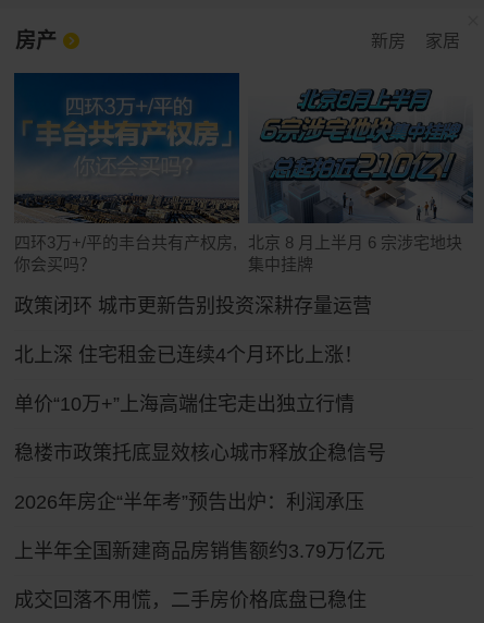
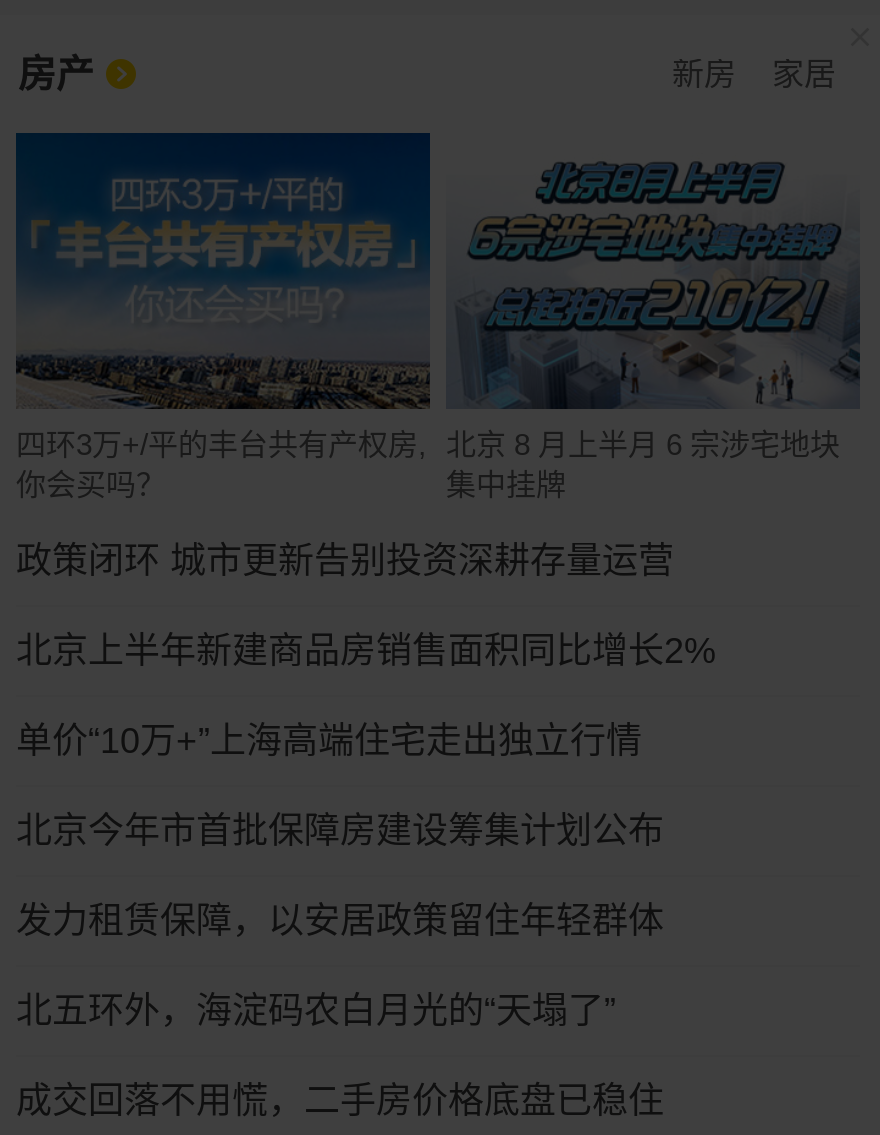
- 北上深 住宅租金已连续4个月环比上涨！
+ 北京上半年新建商品房销售面积同比增长2%

- 稳楼市政策托底显效核心城市释放企稳信号
+ 北京今年市首批保障房建设筹集计划公布

- 2026年房企“半年考”预告出炉：利润承压
+ 发力租赁保障，以安居政策留住年轻群体

- 上半年全国新建商品房销售额约3.79万亿元
+ 北五环外，海淀码农白月光的“天塌了”
